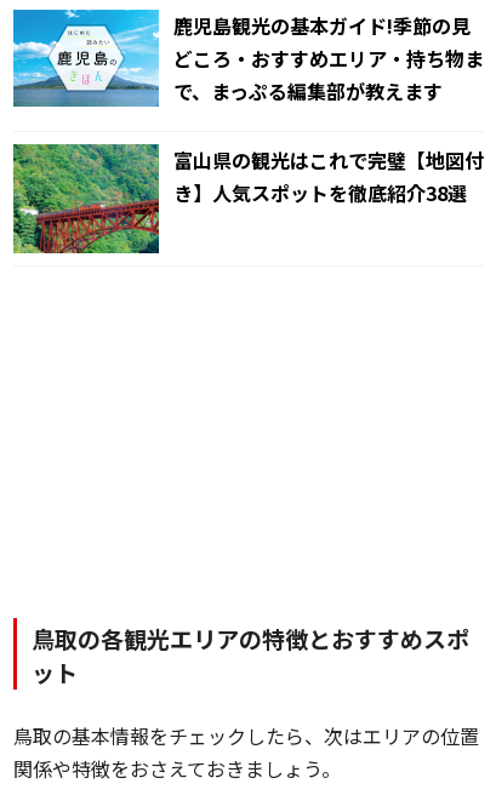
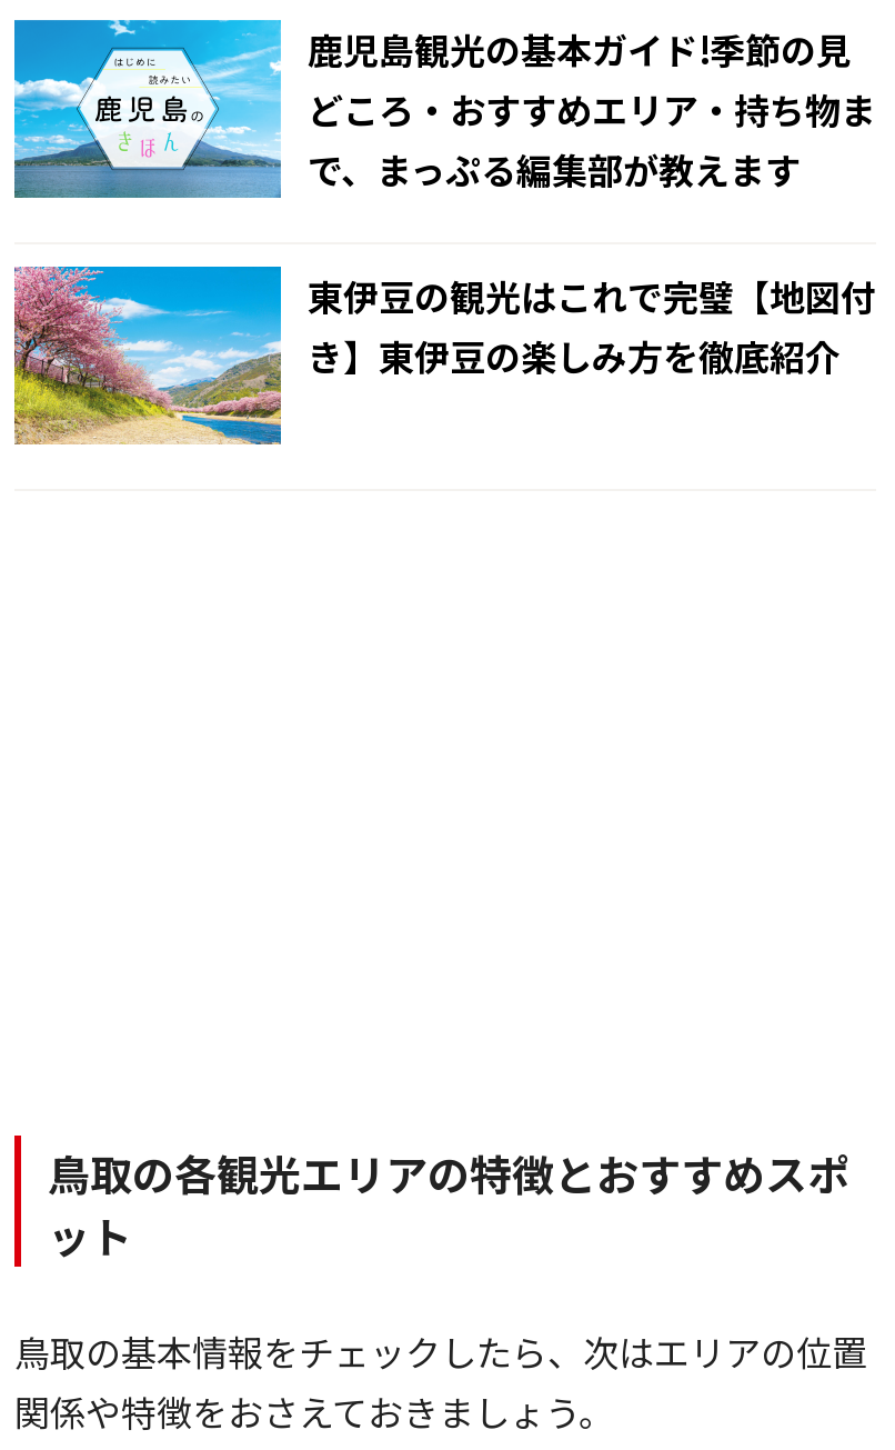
- [image]
- 富山県の観光はこれで完璧【地図付
+ [image]
+ 東伊豆の観光はこれで完璧【地図付

- き】人気スポットを徹底紹介38選
+ き】東伊豆の楽しみ方を徹底紹介
